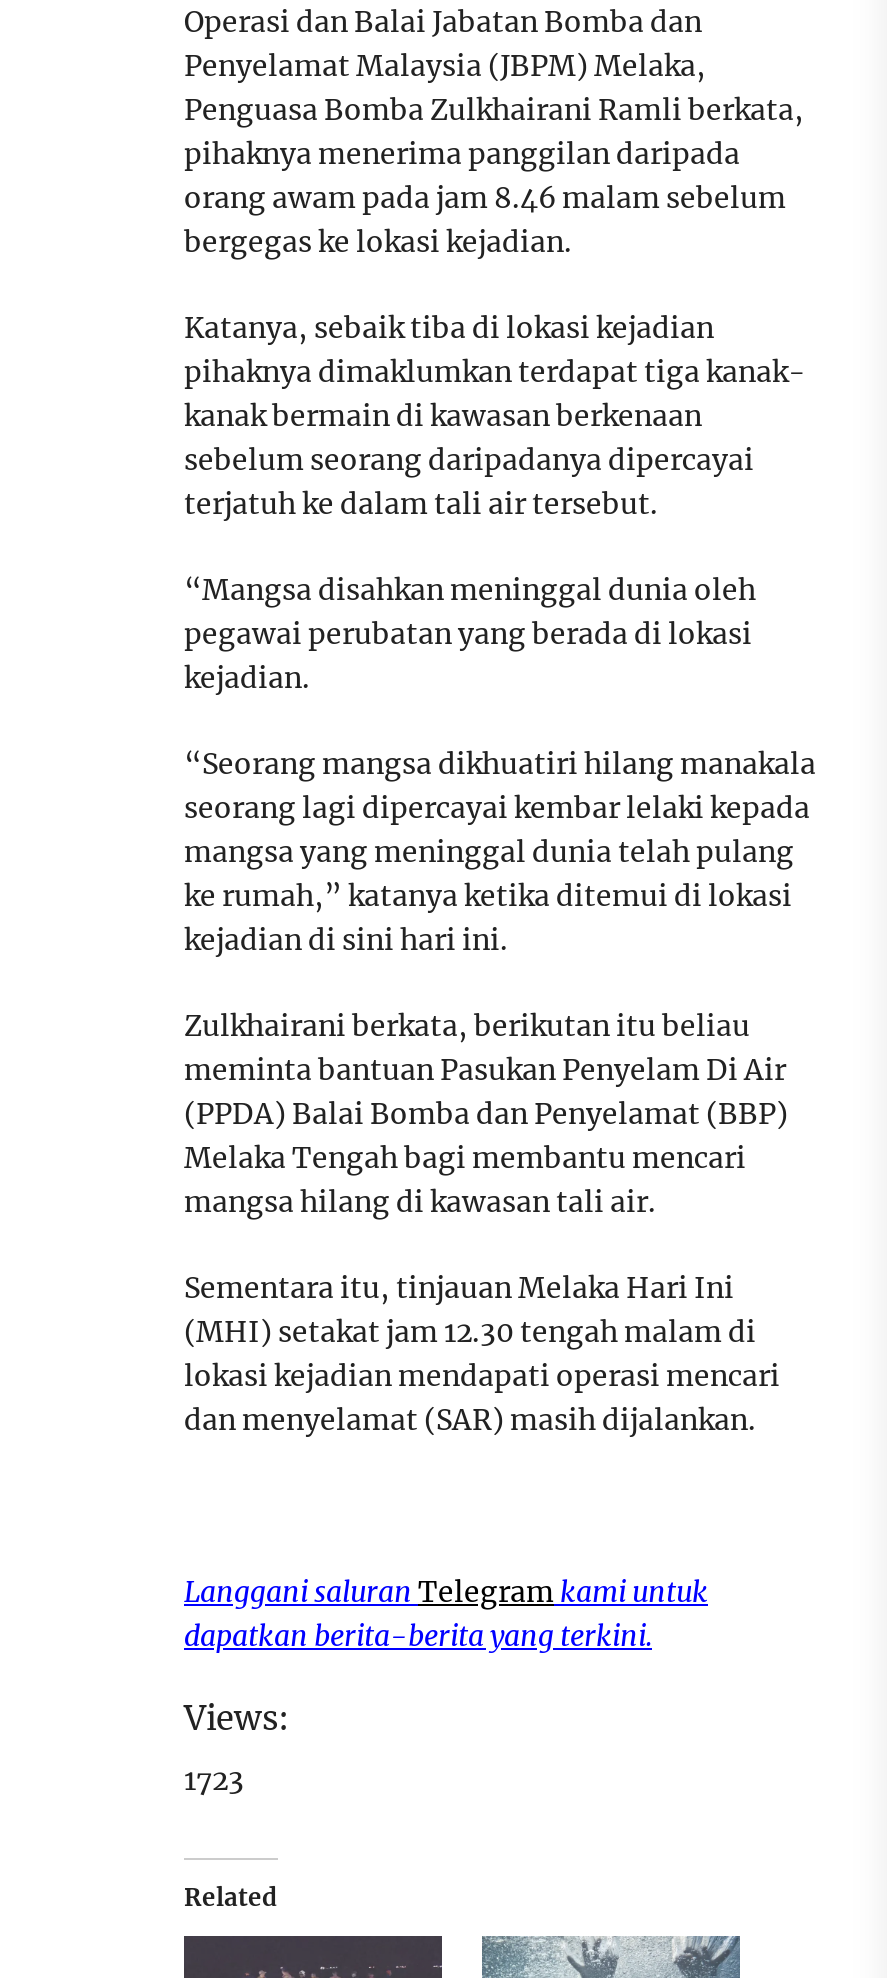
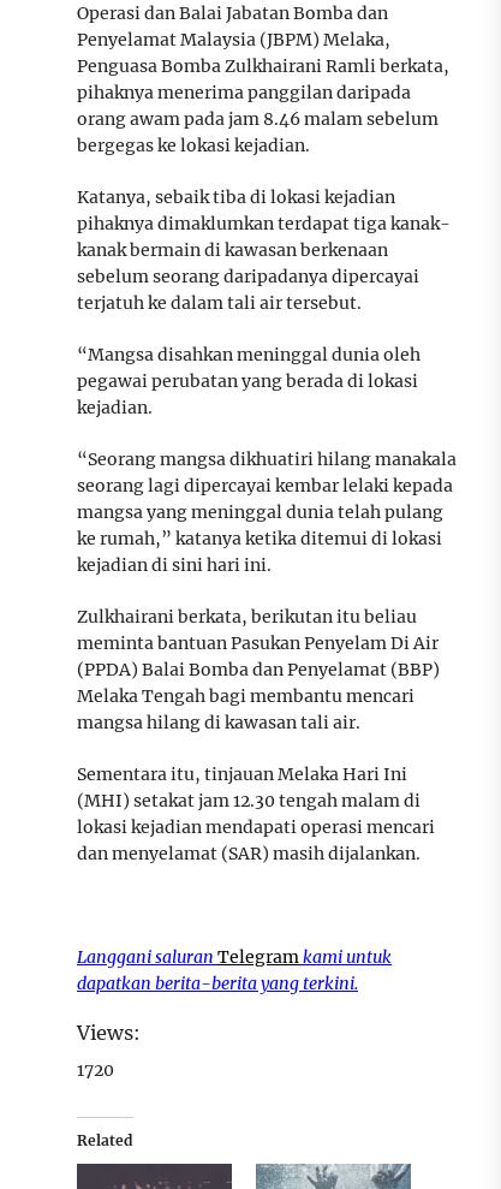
- 1723
+ 1720
